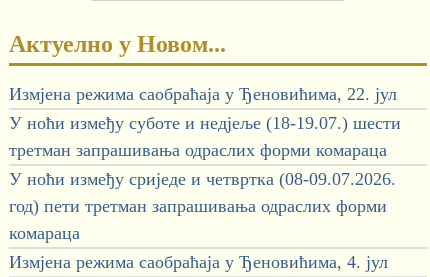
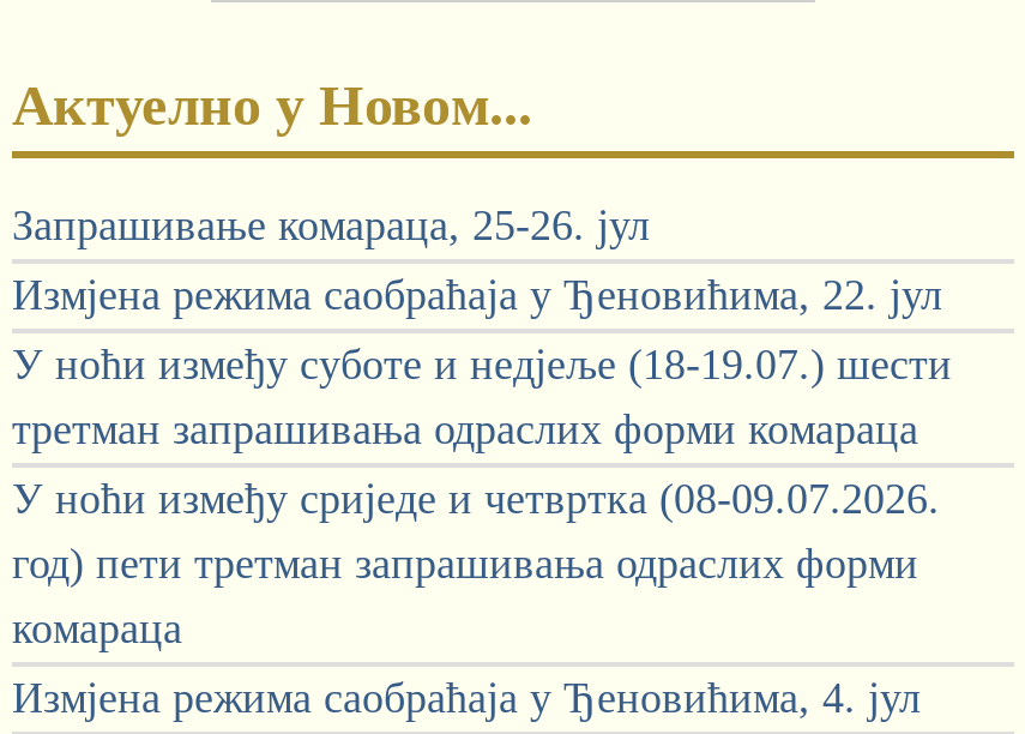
+ Запрашивање комараца, 25-26. јул
